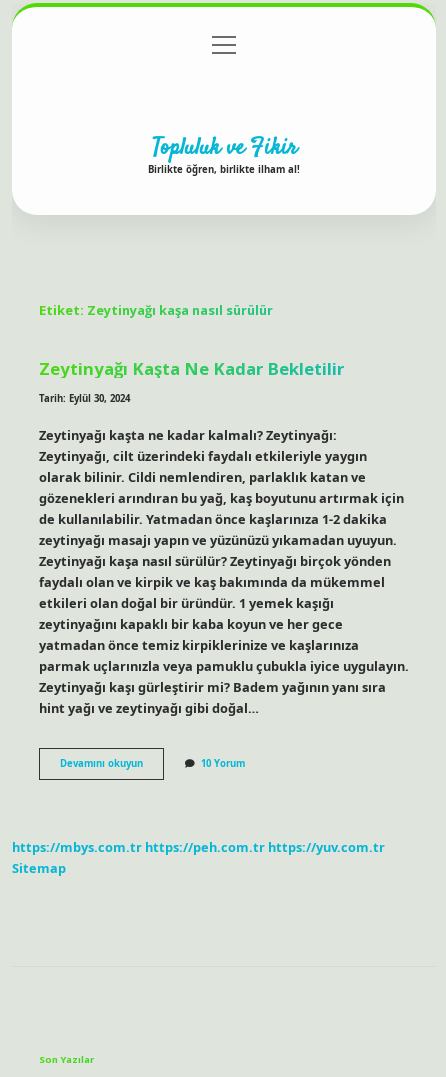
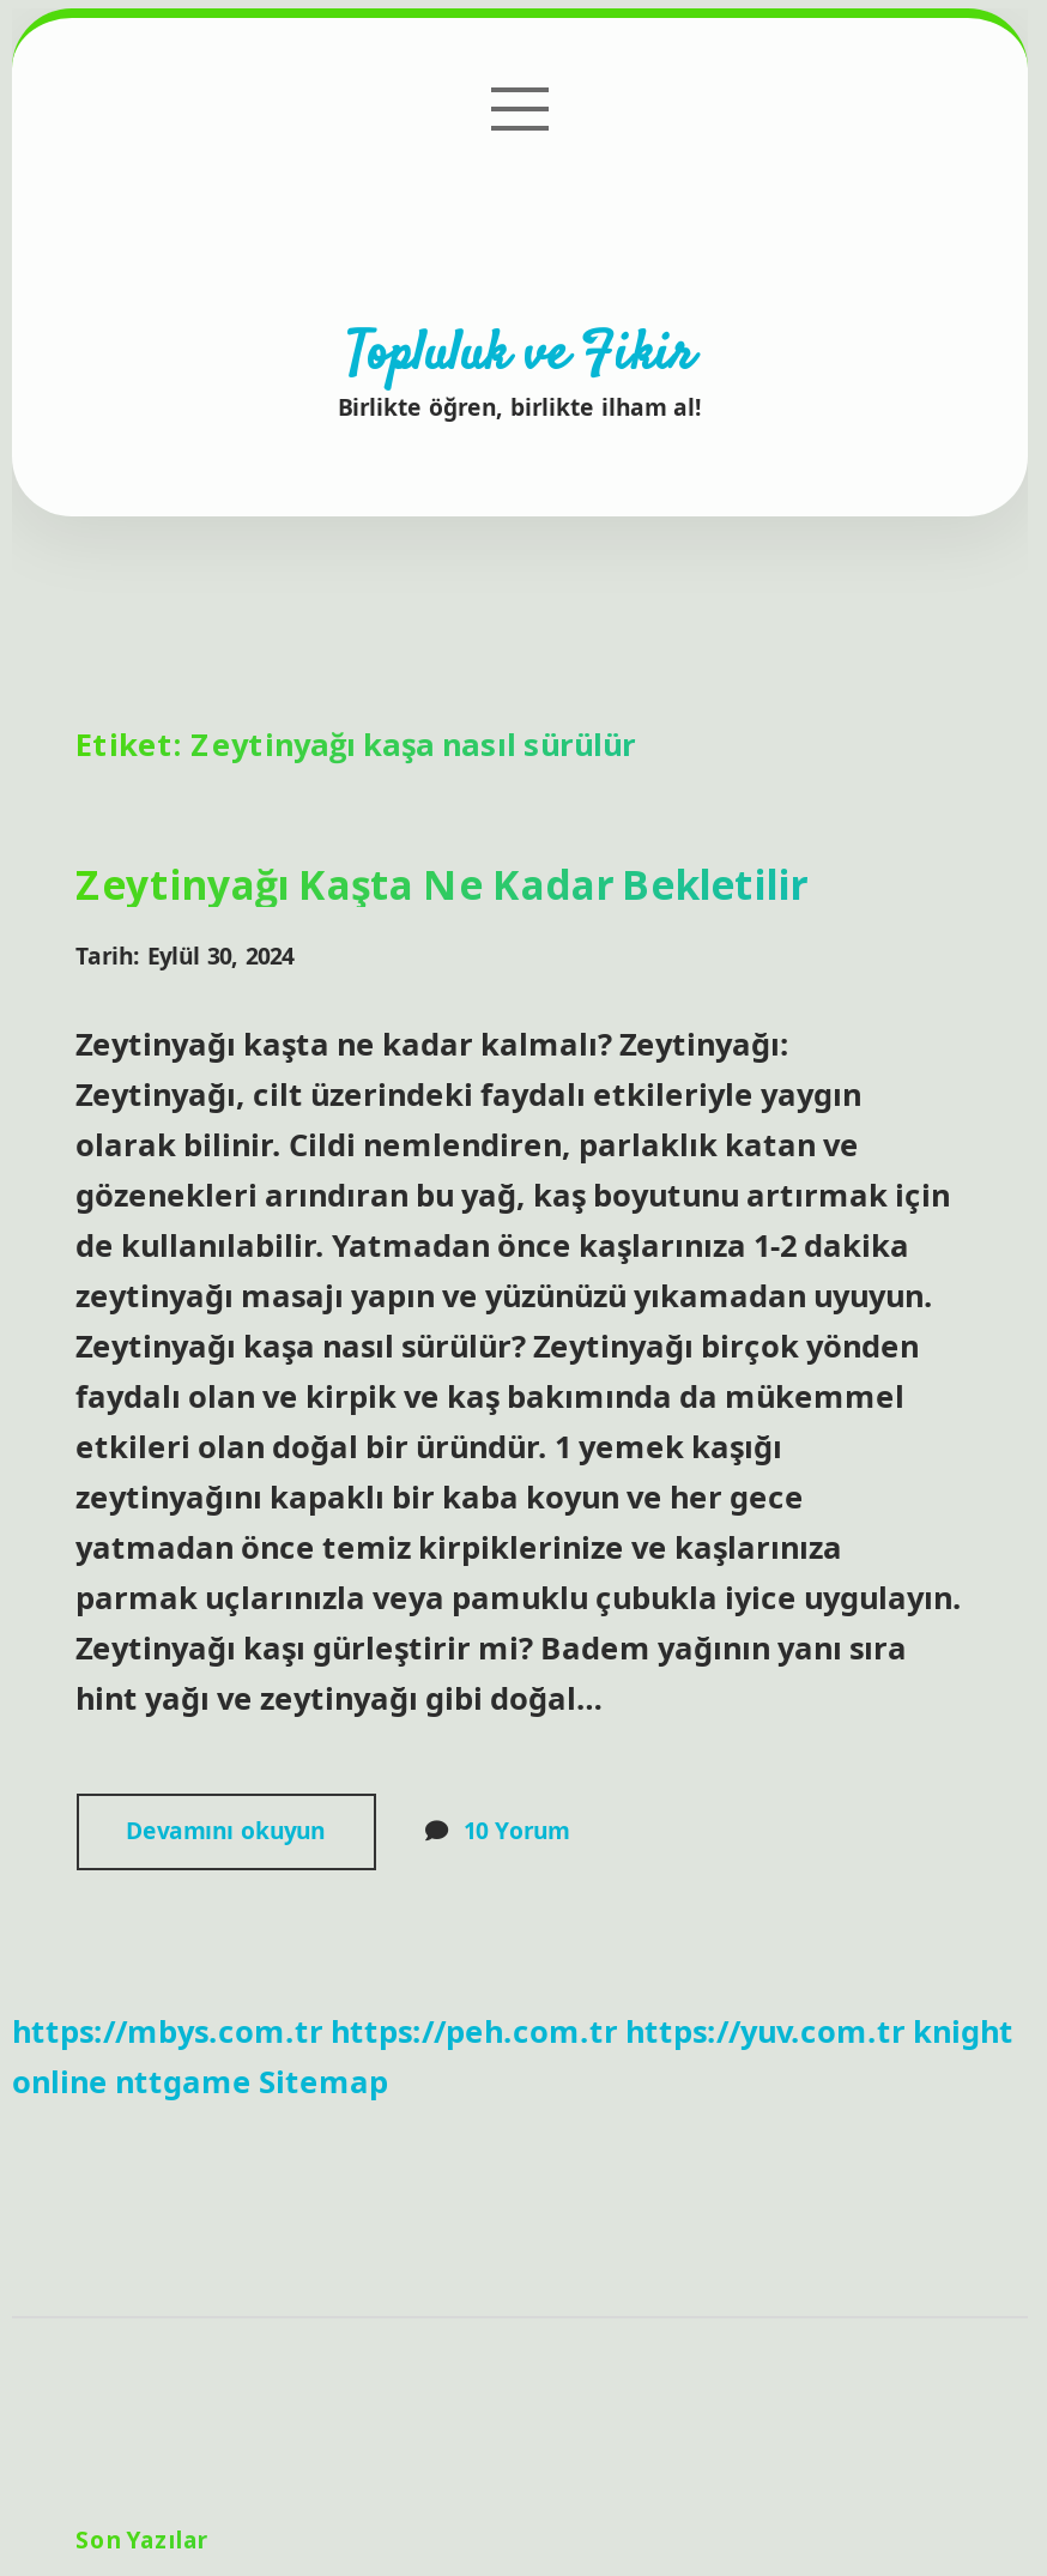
- https://mbys.com.tr https://peh.com.tr https://yuv.com.tr
- Sitemap
+ https://mbys.com.tr https://peh.com.tr https://yuv.com.tr knight
+ online nttgame Sitemap
